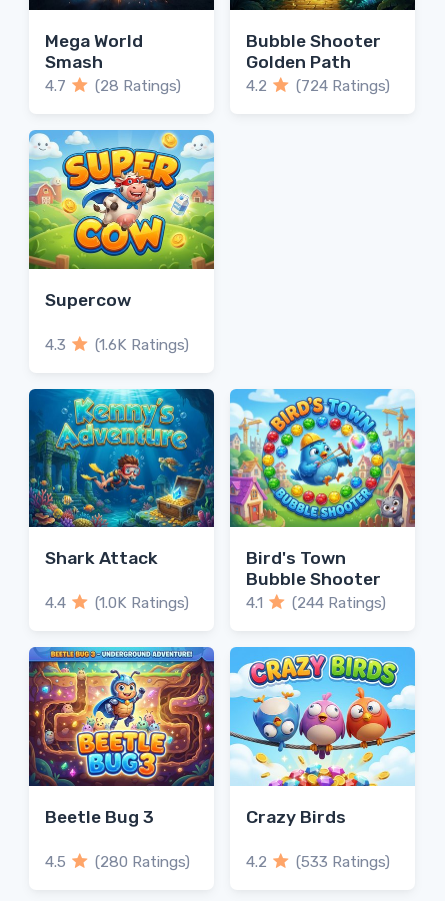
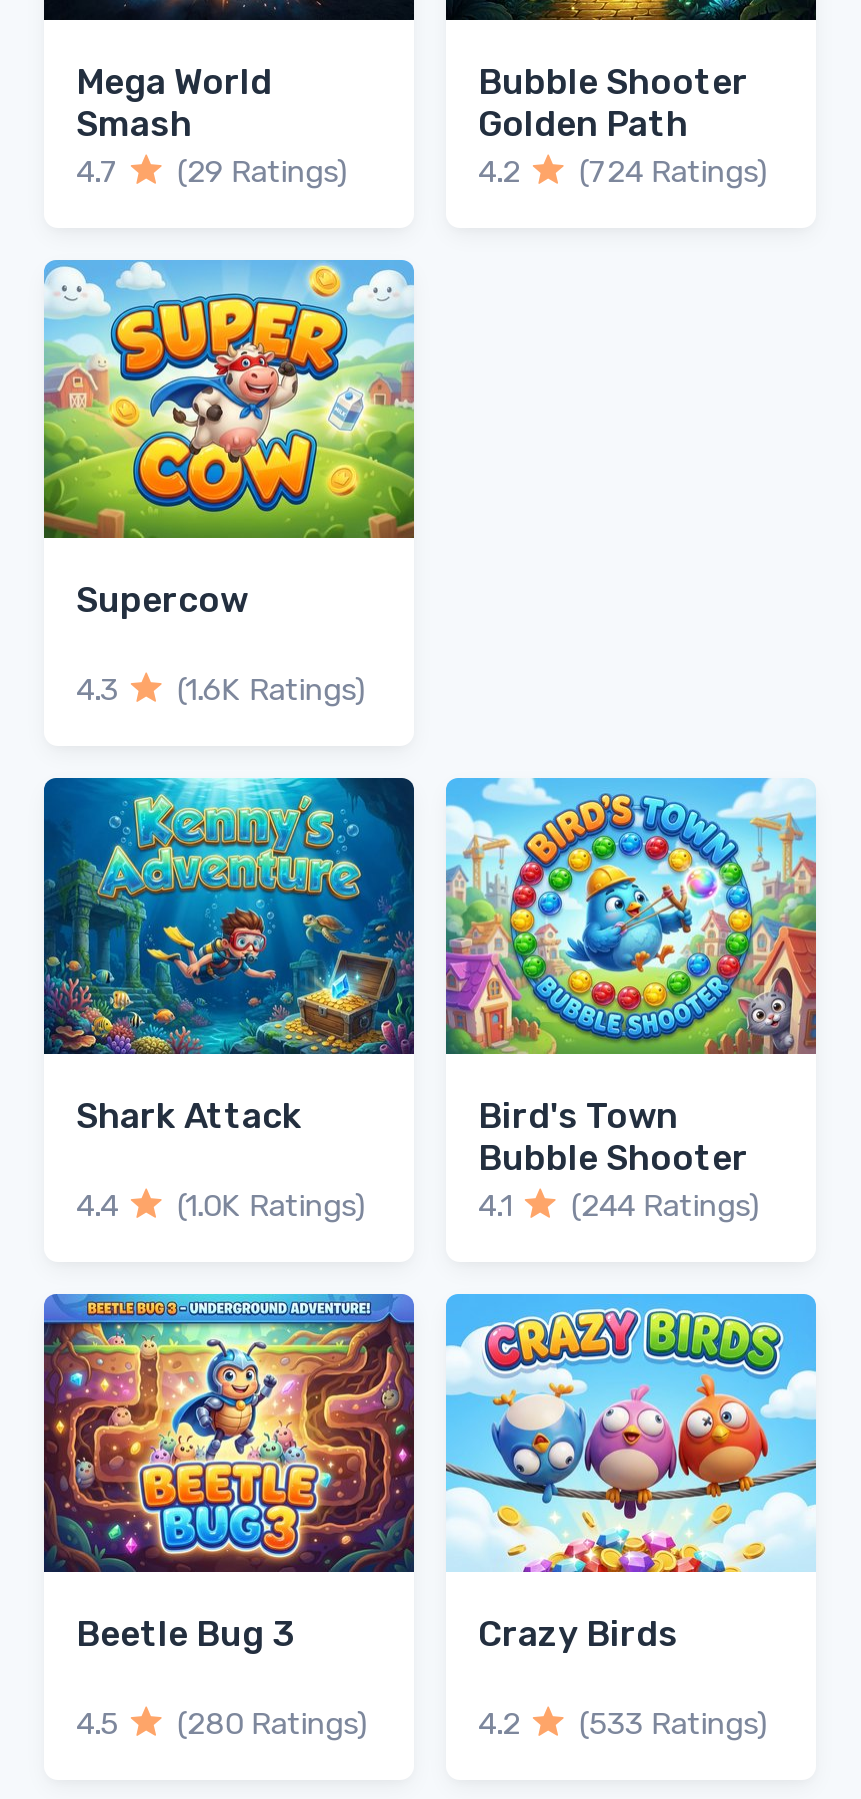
- 4.7 (28 Ratings)
+ 4.7 (29 Ratings)
